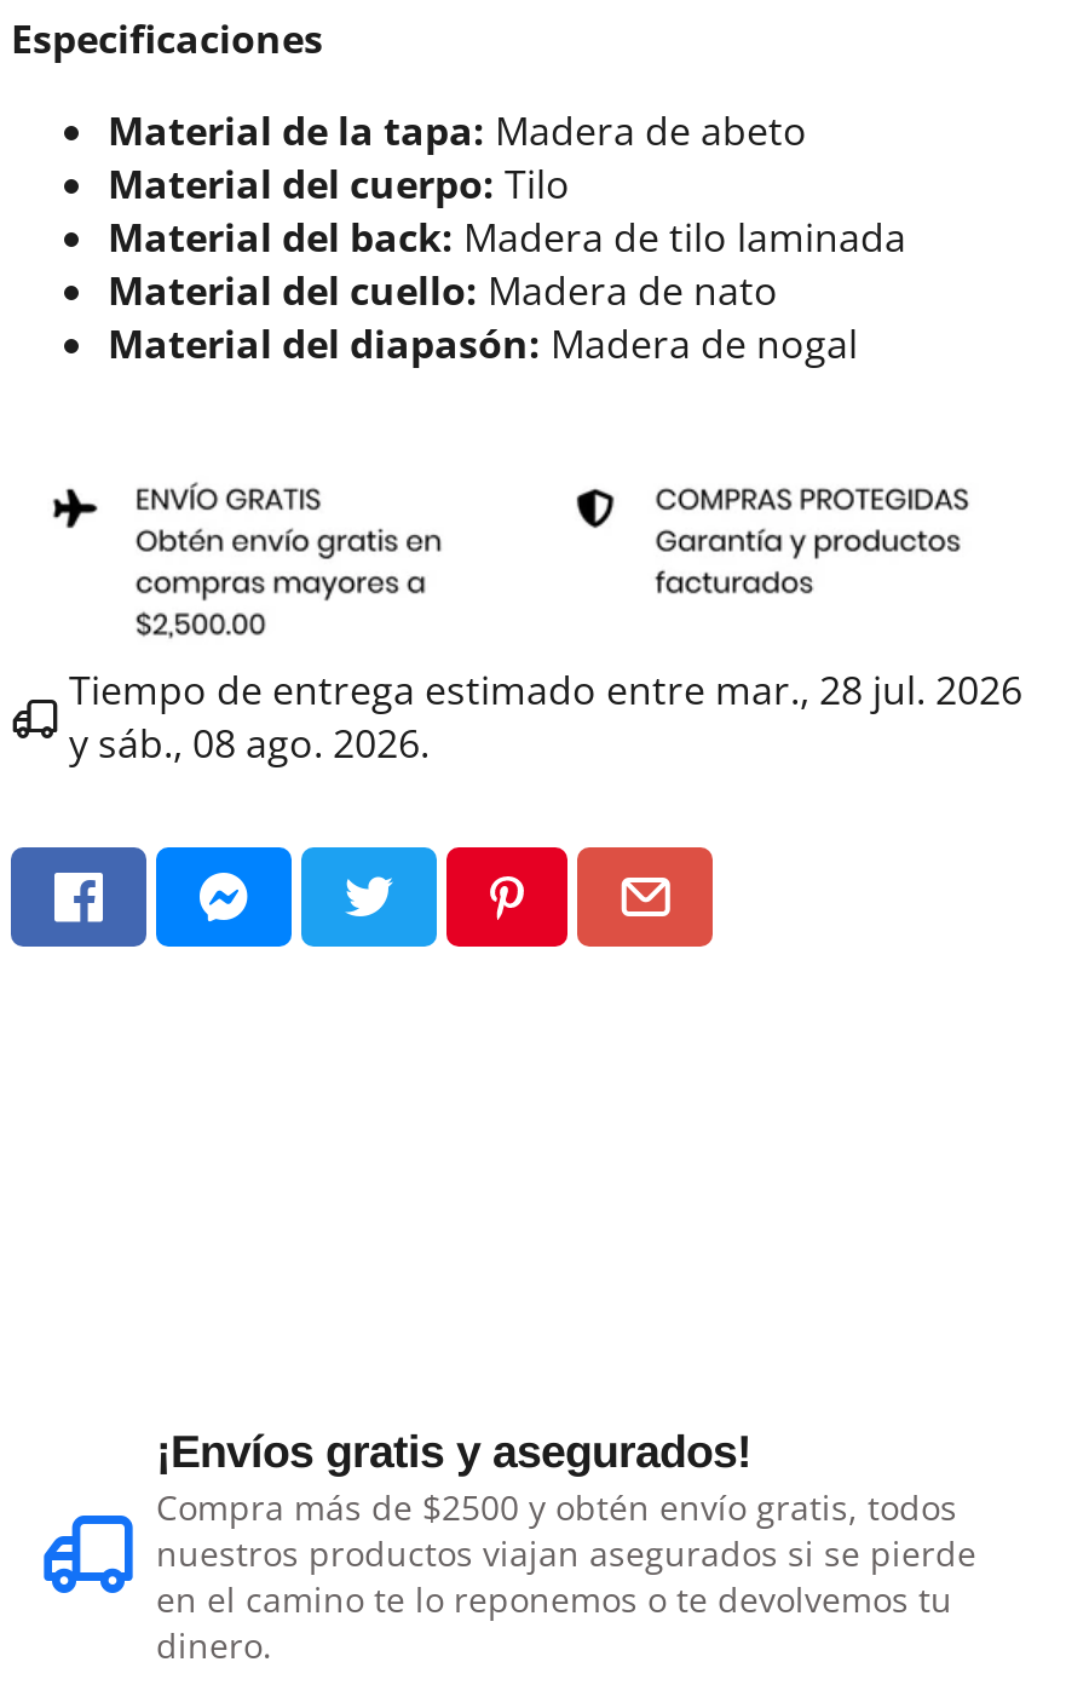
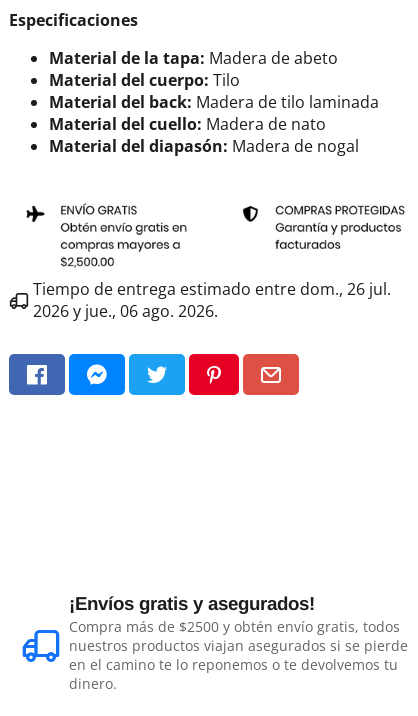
- Tiempo de entrega estimado entre mar., 28 jul. 2026
- y sáb., 08 ago. 2026.
+ Tiempo de entrega estimado entre dom., 26 jul.
+ 2026 y jue., 06 ago. 2026.
